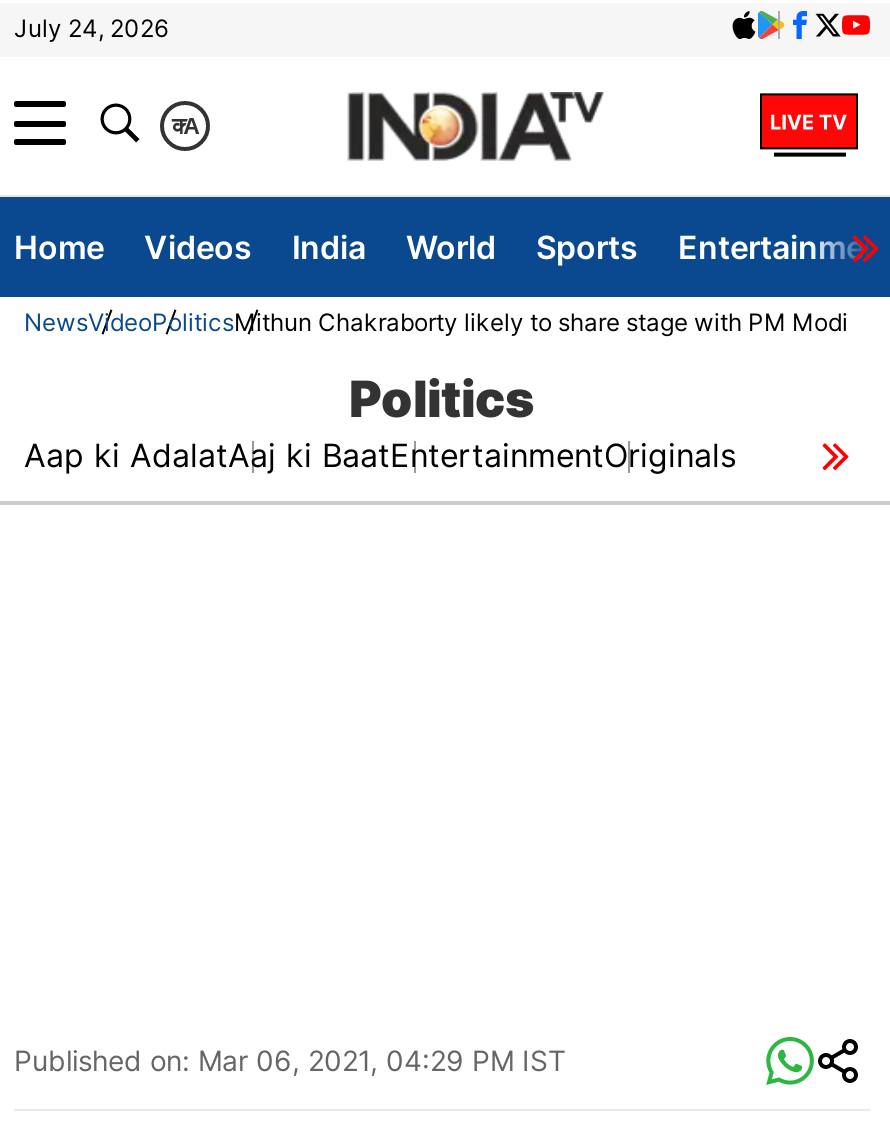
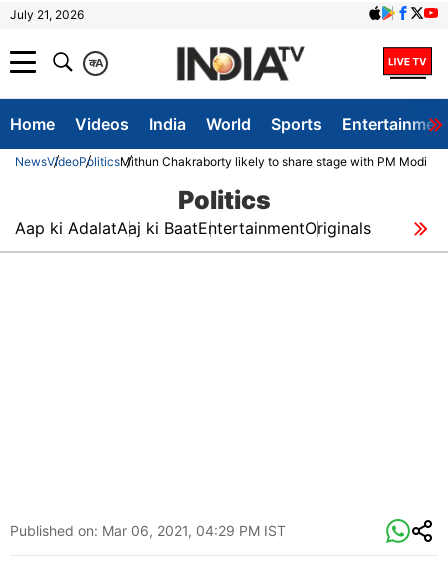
- July 24, 2026
+ July 21, 2026
